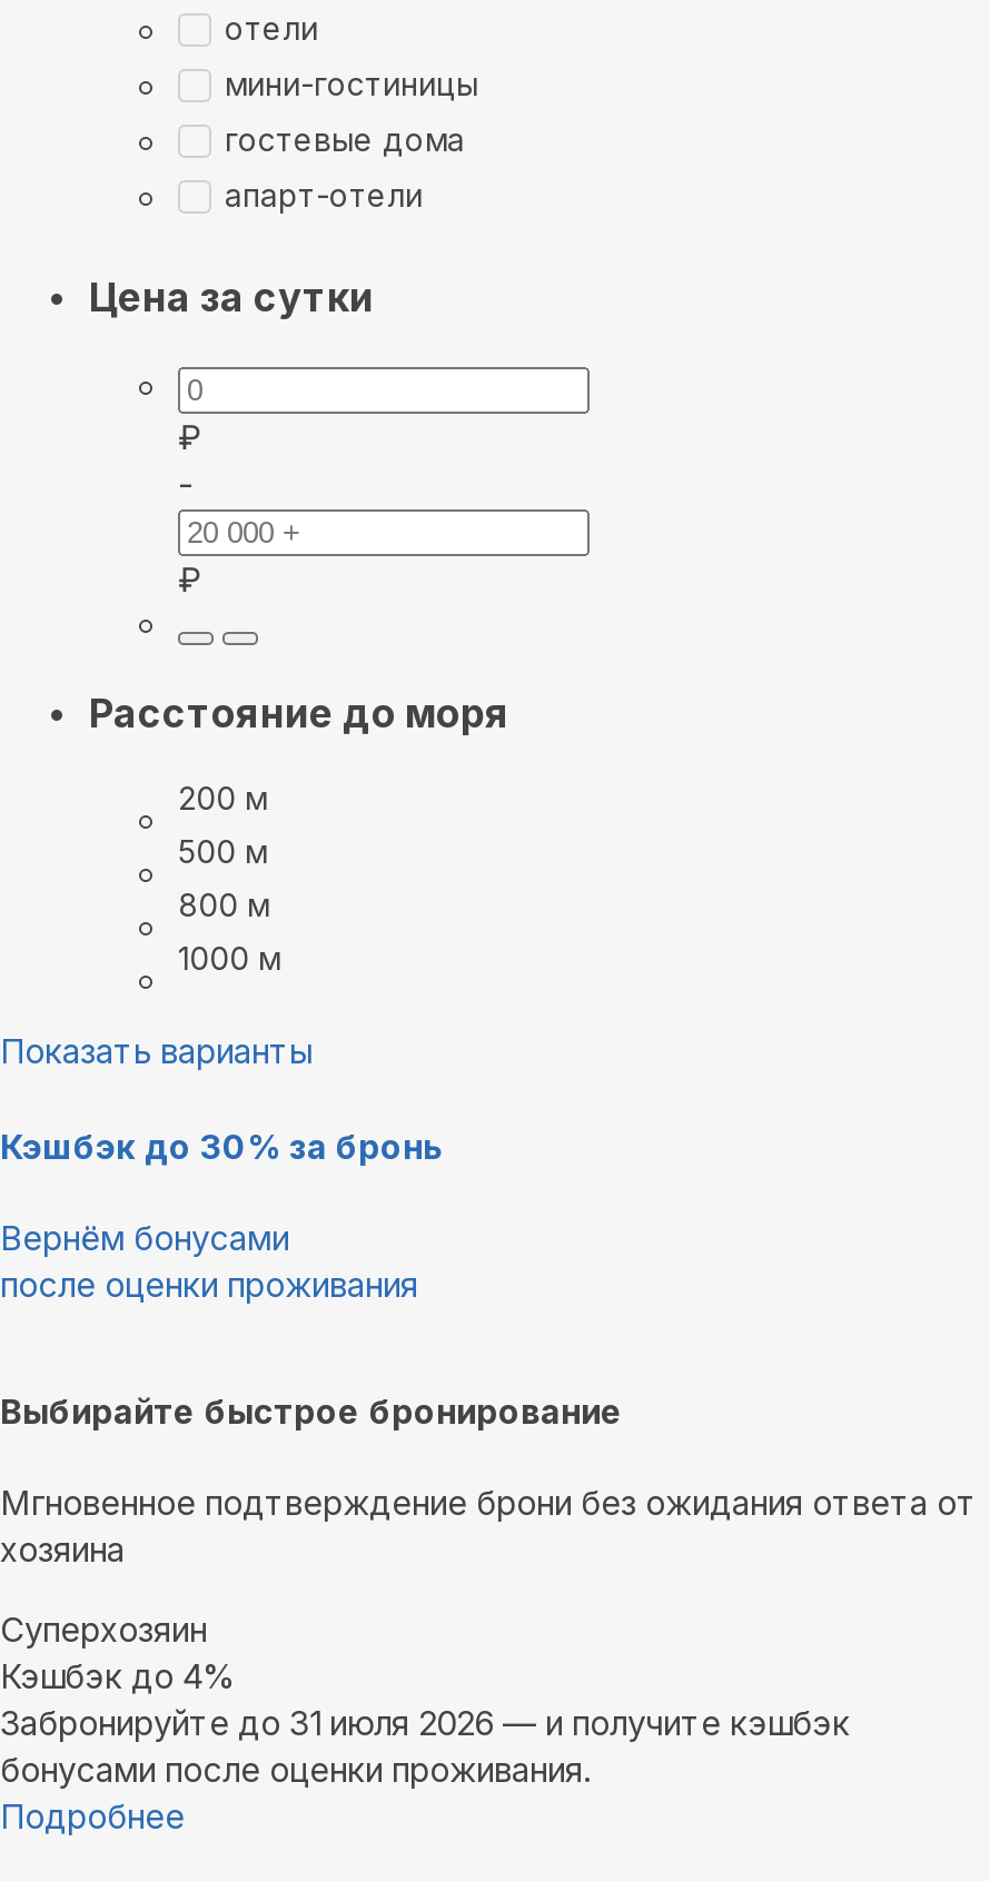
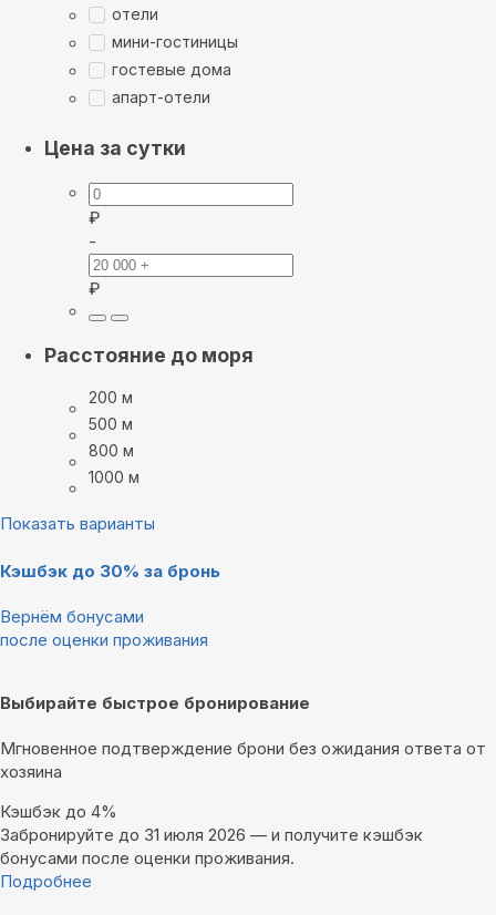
- Суперхозяин
